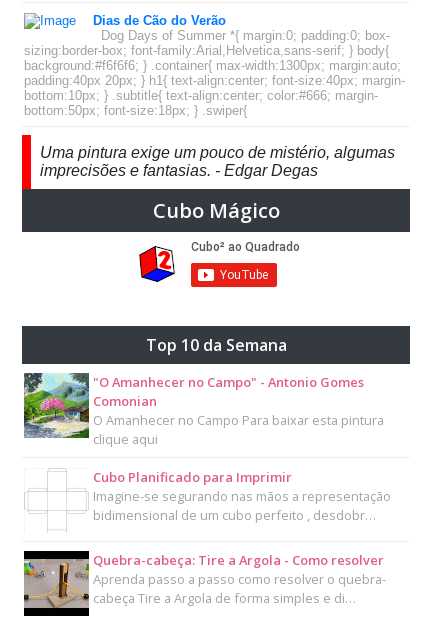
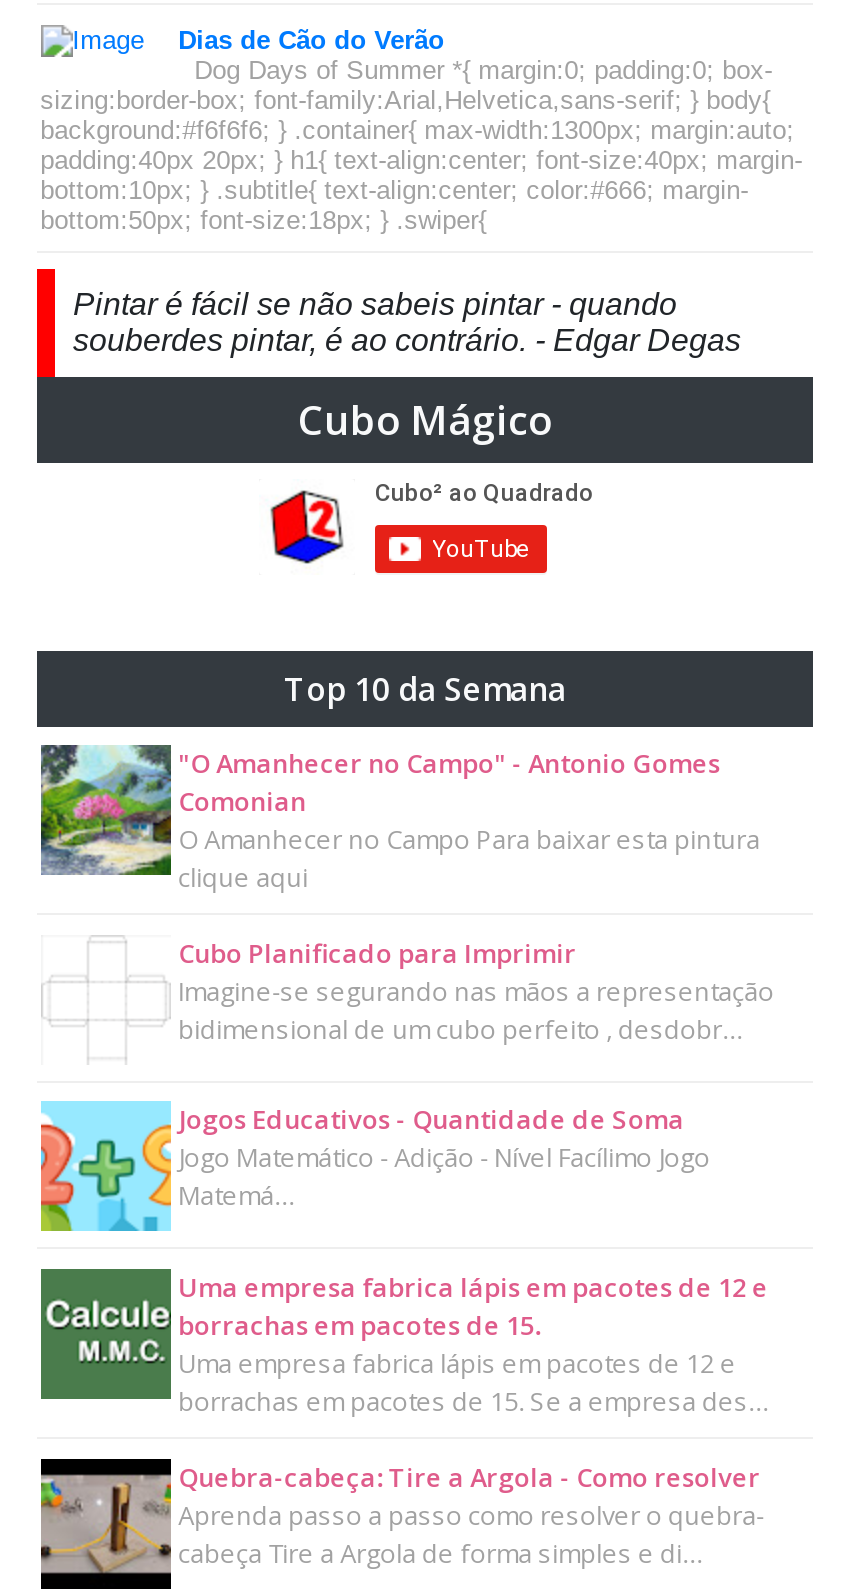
- Uma pintura exige um pouco de mistério, algumas
- imprecisões e fantasias. - Edgar Degas
+ Pintar é fácil se não sabeis pintar - quando
+ souberdes pintar, é ao contrário. - Edgar Degas

+ [image]
+ Jogos Educativos - Quantidade de Soma
+ Jogo Matemático - Adição - Nível Facílimo Jogo
+ Matemá…
+ Uma empresa fabrica lápis em pacotes de 12 e
+ borrachas em pacotes de 15.
+ Uma empresa fabrica lápis em pacotes de 12 e
+ borrachas em pacotes de 15. Se a empresa des…

+ [image]
